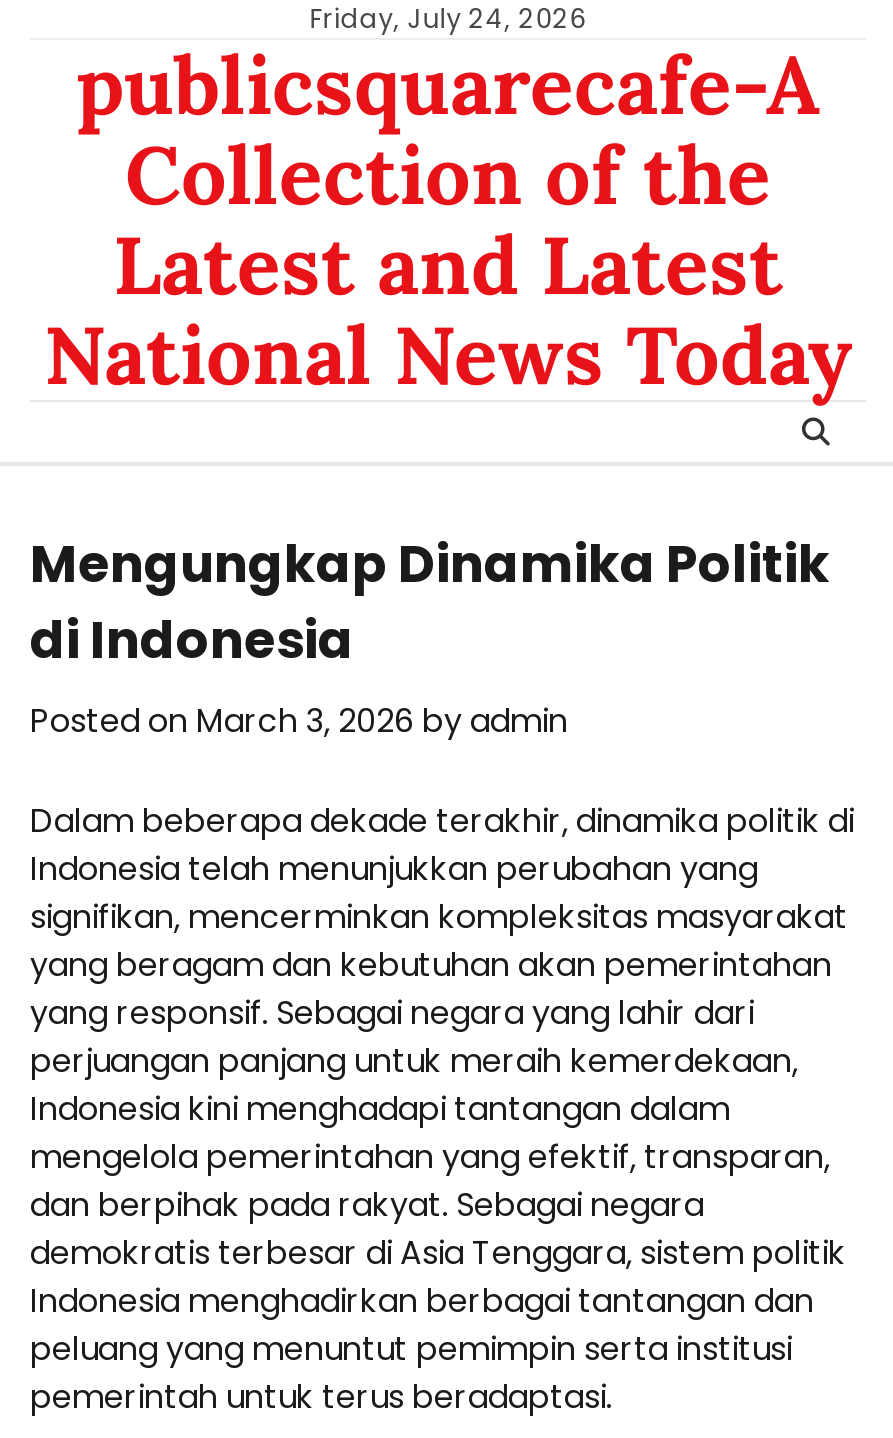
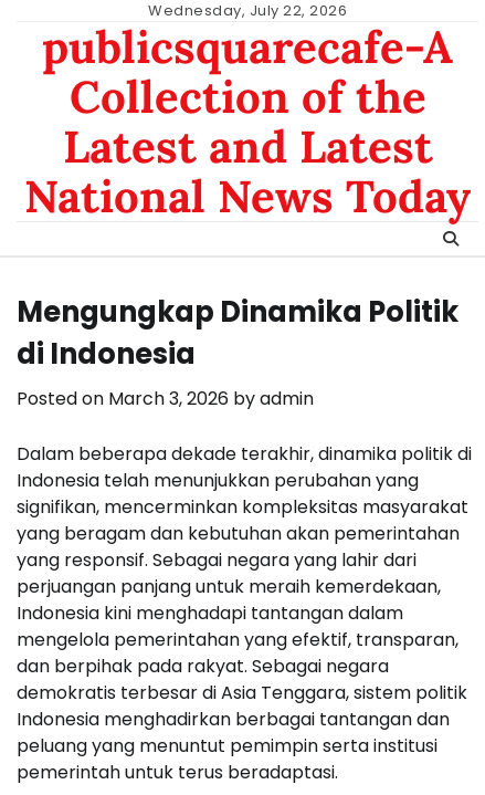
- Friday, July 24, 2026
+ Wednesday, July 22, 2026
